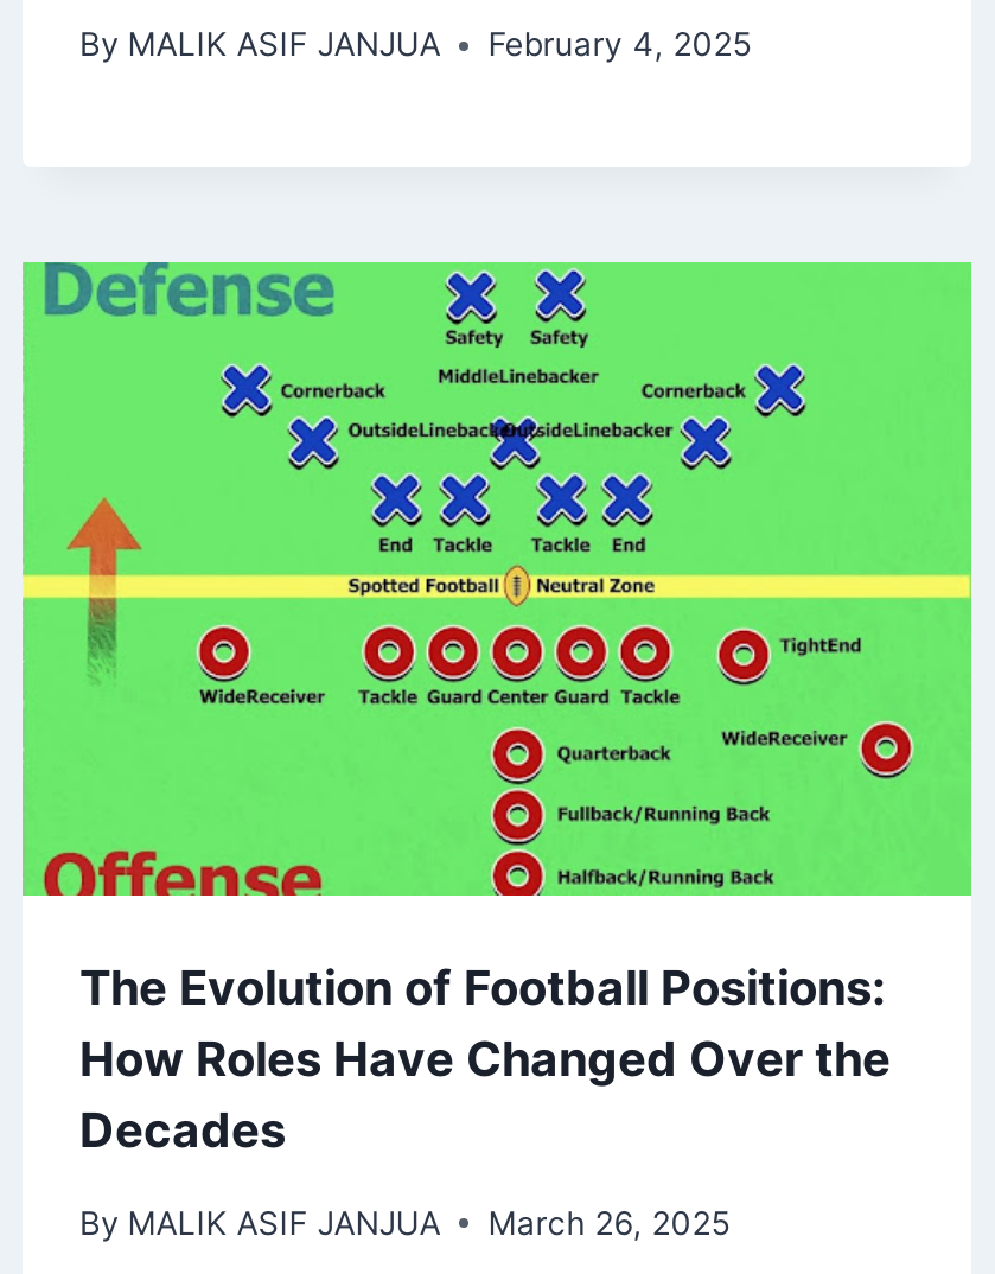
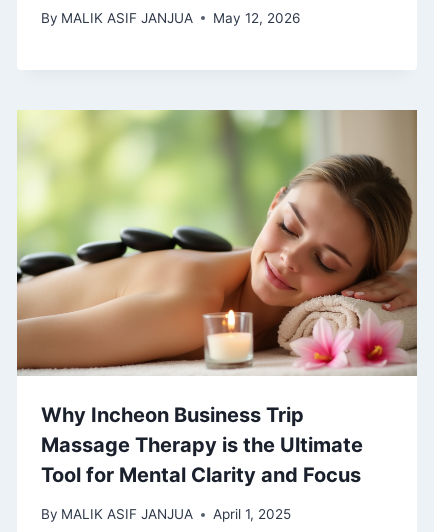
- By MALIK ASIF JANJUA February 4, 2025
+ By MALIK ASIF JANJUA May 12, 2026

- [image]
- The Evolution of Football Positions:
- How Roles Have Changed Over the
- Decades
+ [image]
+ Why Incheon Business Trip
+ Massage Therapy is the Ultimate
+ Tool for Mental Clarity and Focus

- By MALIK ASIF JANJUA March 26, 2025
+ By MALIK ASIF JANJUA April 1, 2025
